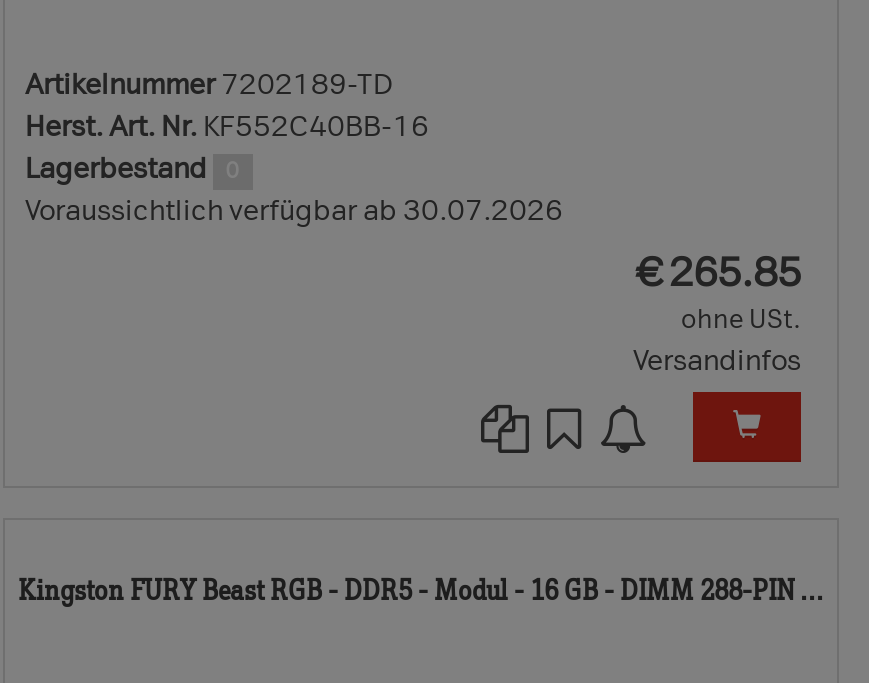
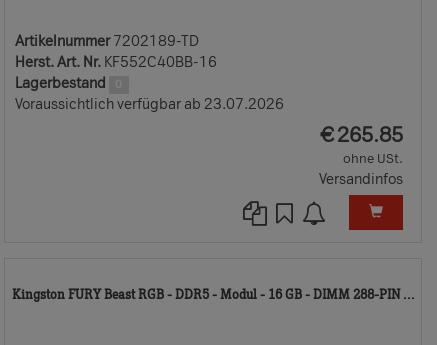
- Voraussichtlich verfügbar ab 30.07.2026
+ Voraussichtlich verfügbar ab 23.07.2026
